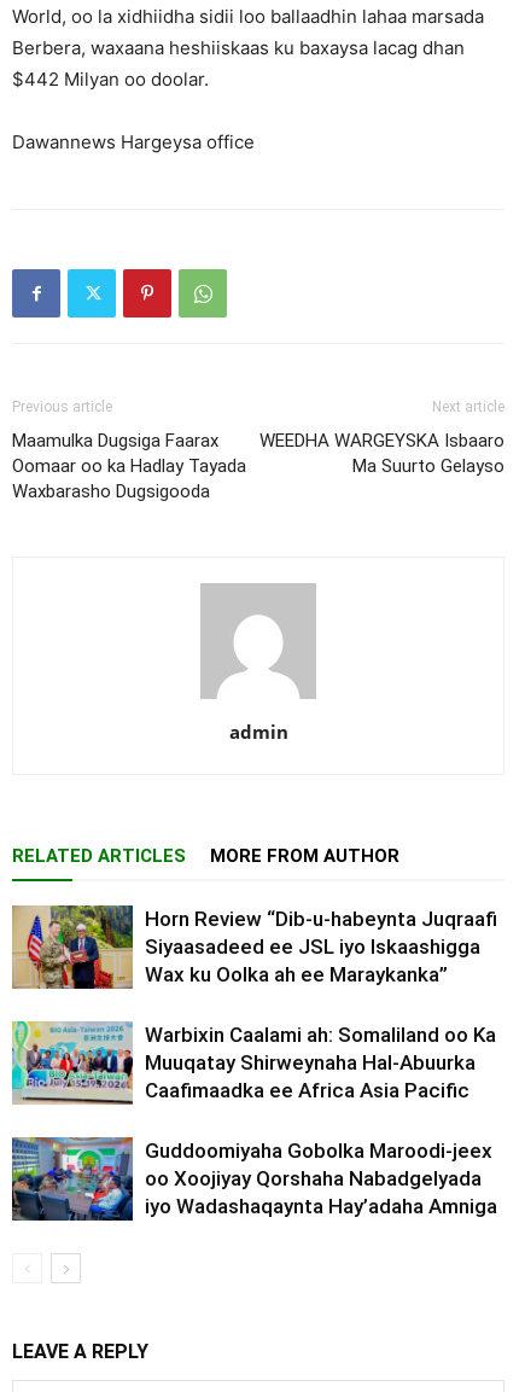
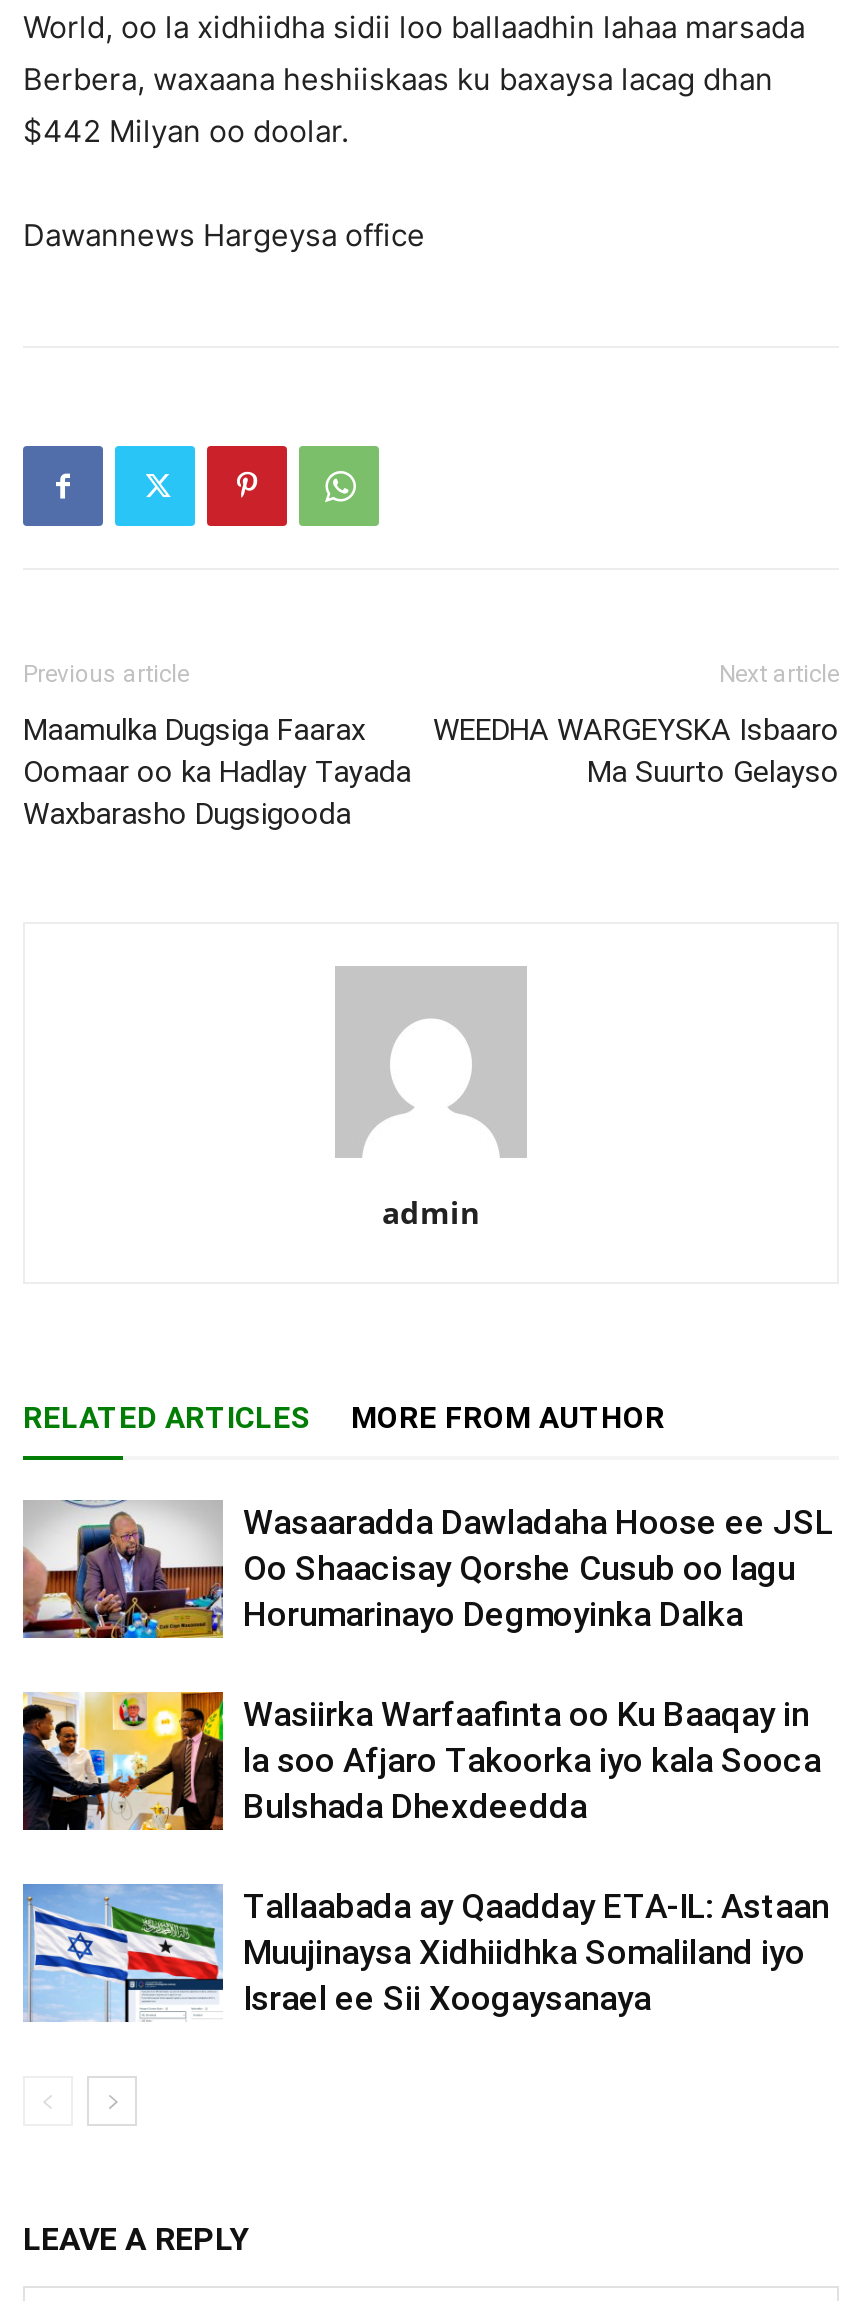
- [image]
- Horn Review “Dib-u-habeynta Juqraafi
- Siyaasadeed ee JSL iyo Iskaashigga
- Wax ku Oolka ah ee Maraykanka”
+ [image]
+ Wasaaradda Dawladaha Hoose ee JSL
+ Oo Shaacisay Qorshe Cusub oo lagu
+ Horumarinayo Degmoyinka Dalka

- [image]
- Warbixin Caalami ah: Somaliland oo Ka
- Muuqatay Shirweynaha Hal-Abuurka
- Caafimaadka ee Africa Asia Pacific
+ [image]
+ Wasiirka Warfaafinta oo Ku Baaqay in
+ la soo Afjaro Takoorka iyo kala Sooca
+ Bulshada Dhexdeedda

- [image]
- Guddoomiyaha Gobolka Maroodi-jeex
- oo Xoojiyay Qorshaha Nabadgelyada
- iyo Wadashaqaynta Hay’adaha Amniga
+ [image]
+ Tallaabada ay Qaadday ETA-IL: Astaan
+ Muujinaysa Xidhiidhka Somaliland iyo
+ Israel ee Sii Xoogaysanaya
